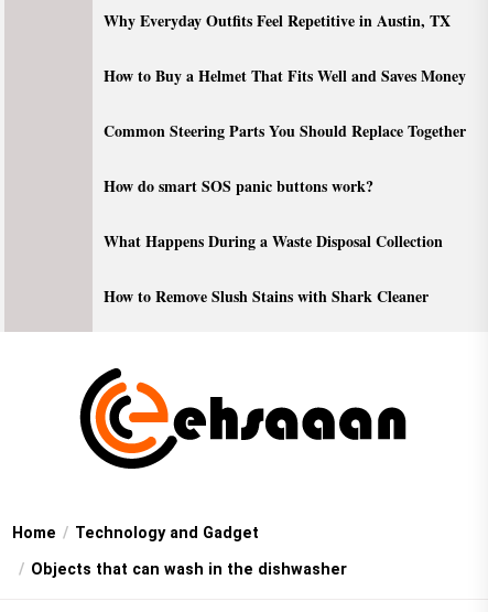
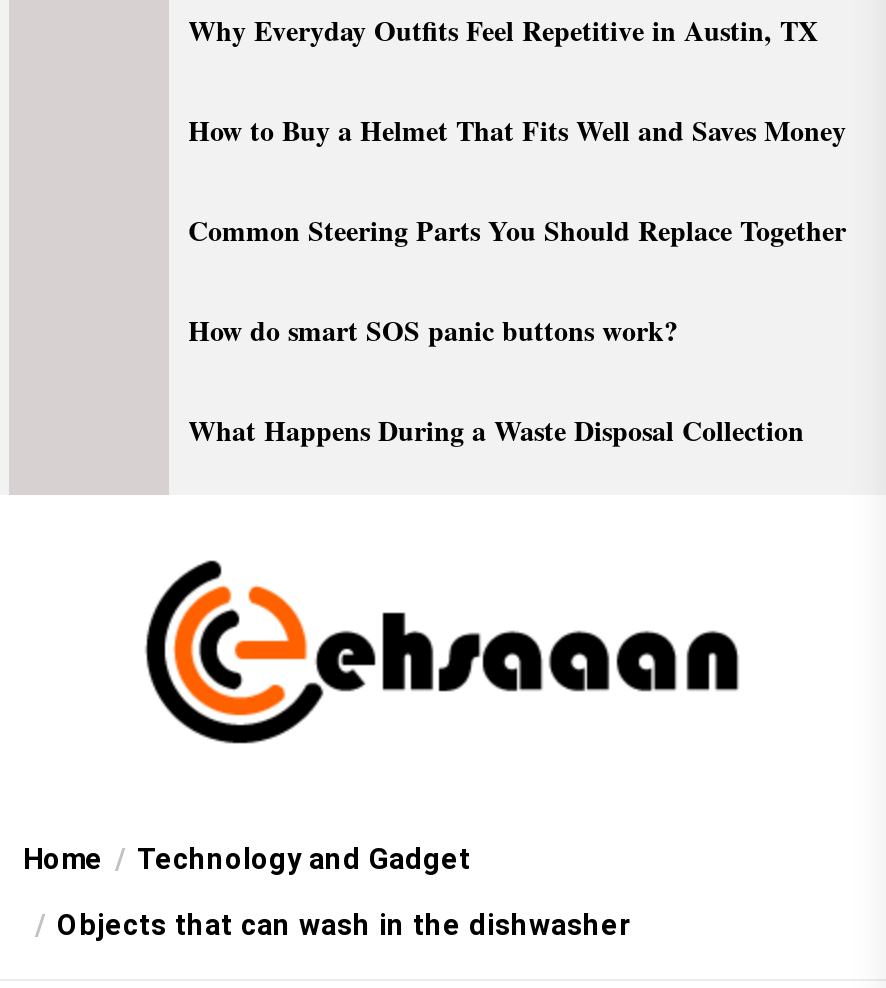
- How to Remove Slush Stains with Shark Cleaner
